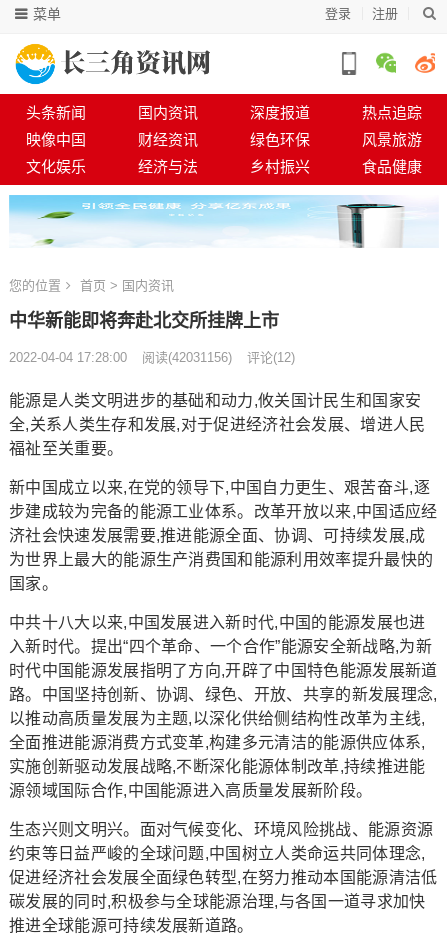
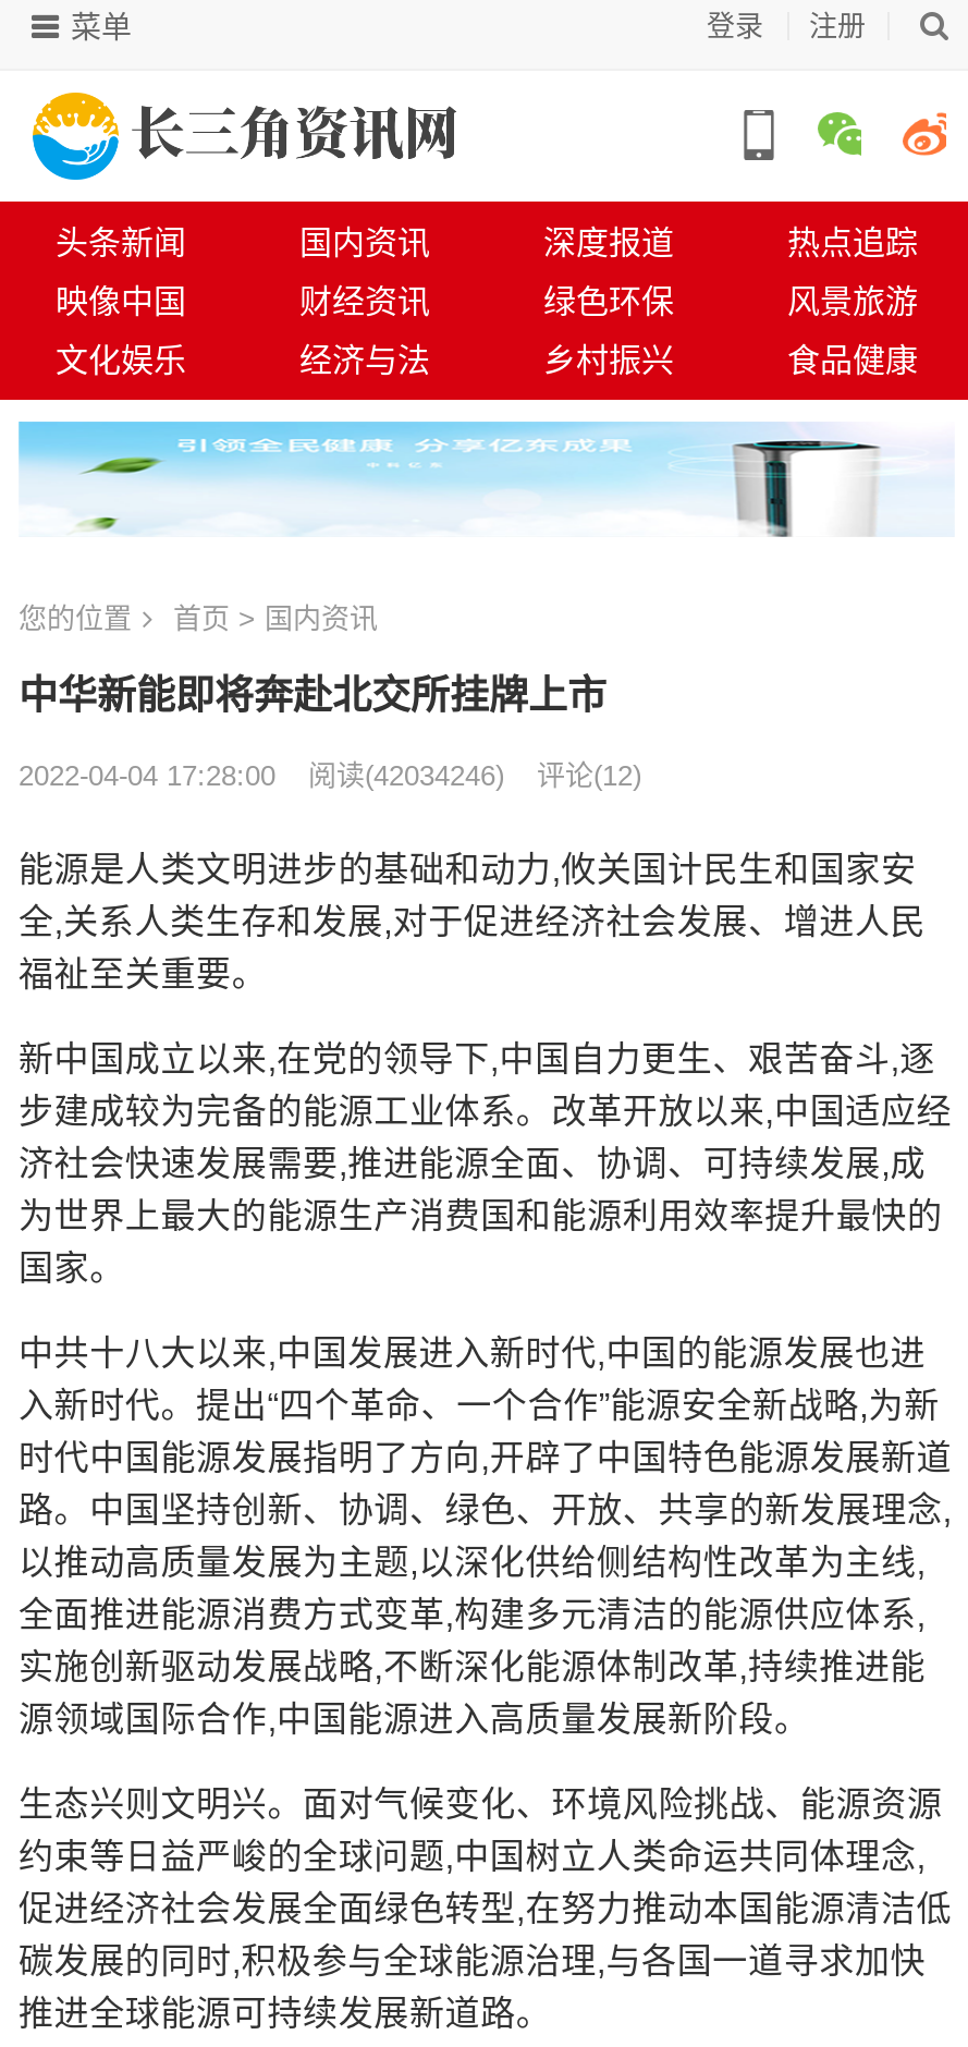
- 2022-04-04 17:28:00 阅读(42031156) 评论(12)
+ 2022-04-04 17:28:00 阅读(42034246) 评论(12)
